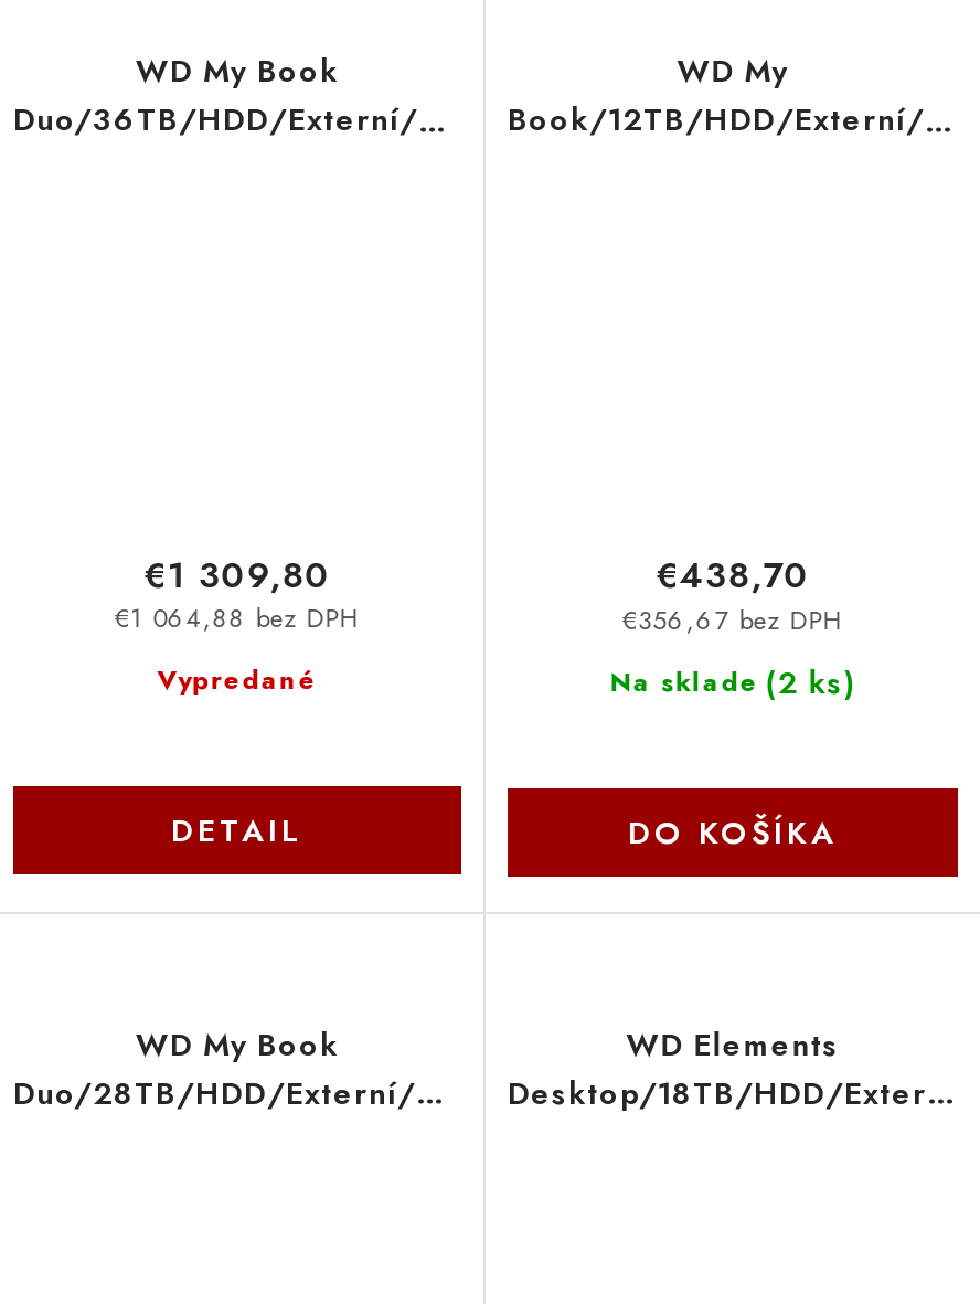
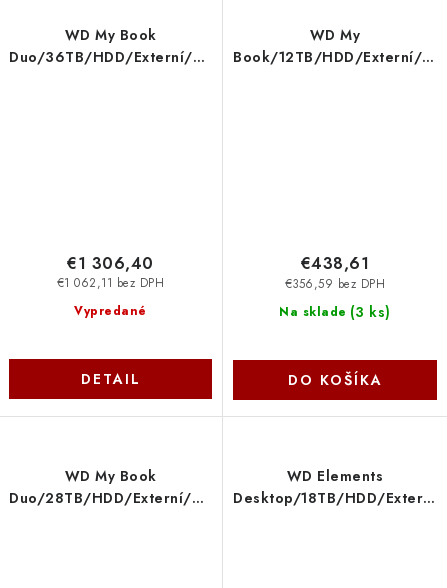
- €1 309,80
+ €1 306,40

- €438,70
+ €438,61

- €1 064,88 bez DPH
+ €1 062,11 bez DPH

- €356,67 bez DPH
+ €356,59 bez DPH

- Na sklade (2 ks)
+ Na sklade (3 ks)
